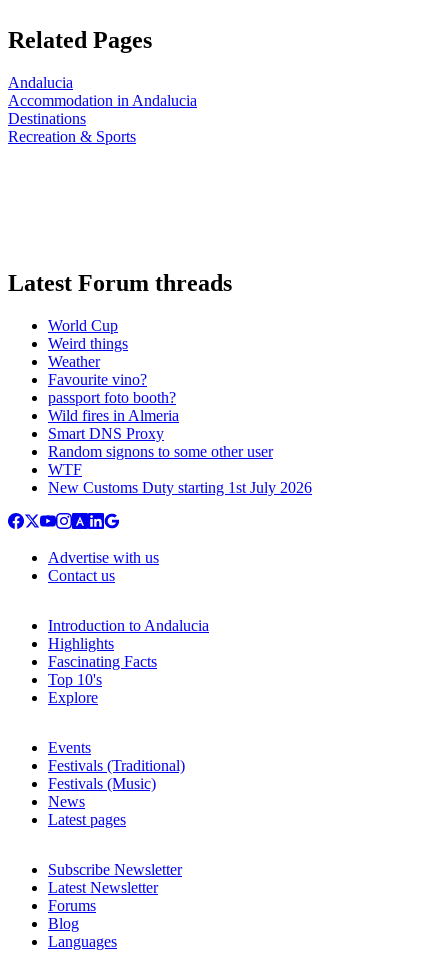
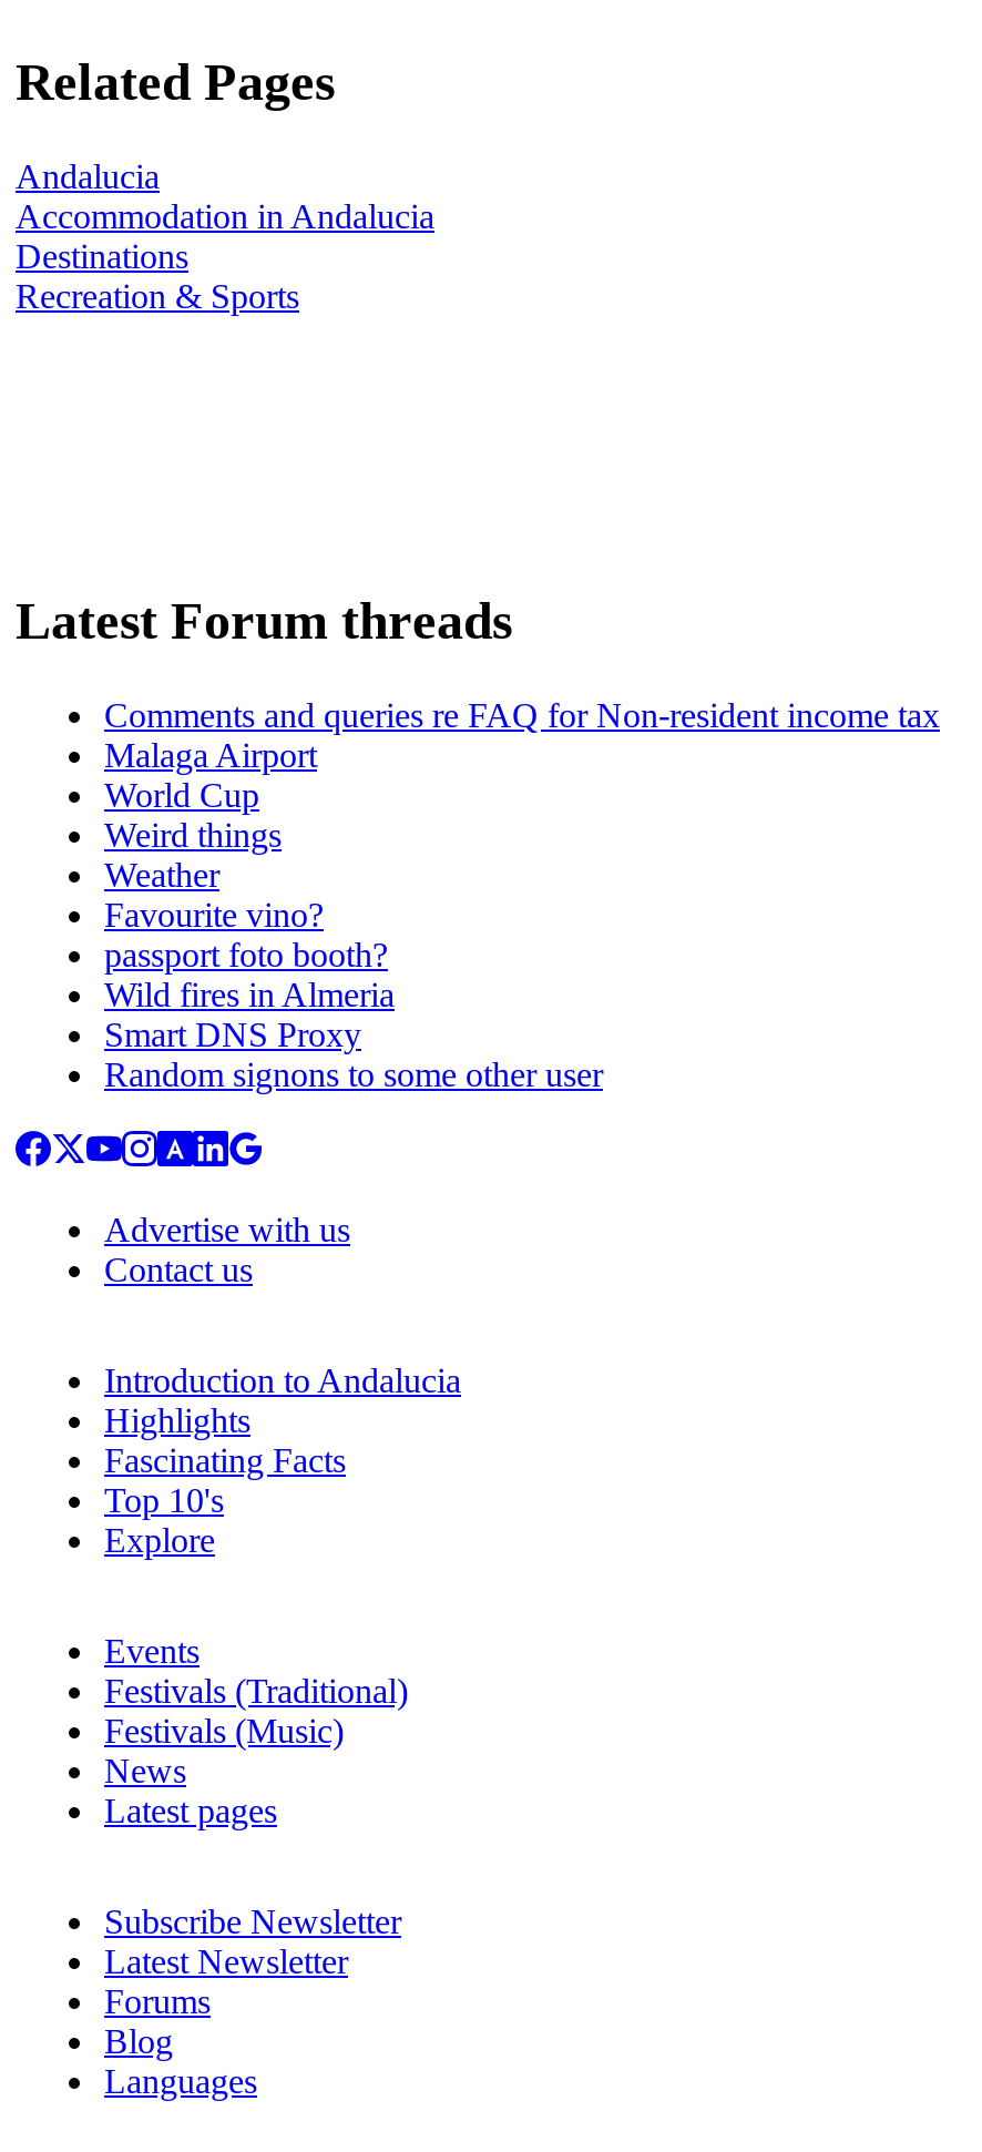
+ Comments and queries re FAQ for Non-resident income tax
+ Malaga Airport

moved down: World Cup | Weird things | Weather | Favourite vino? | passport foto booth? | Wild fires in Almeria | Smart DNS Proxy | Random signons to some other user

- WTF
- New Customs Duty starting 1st July 2026
